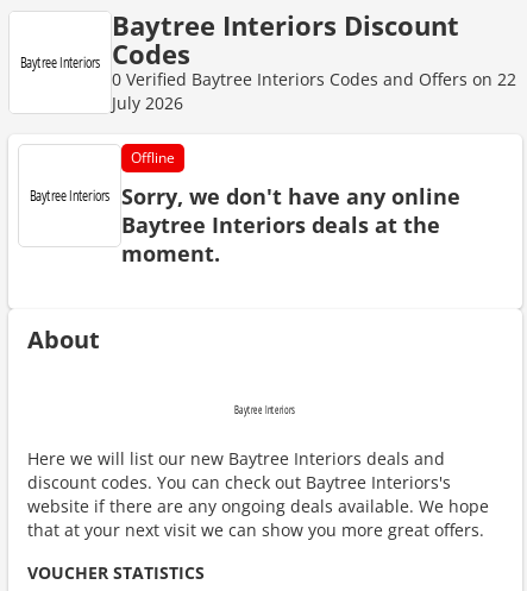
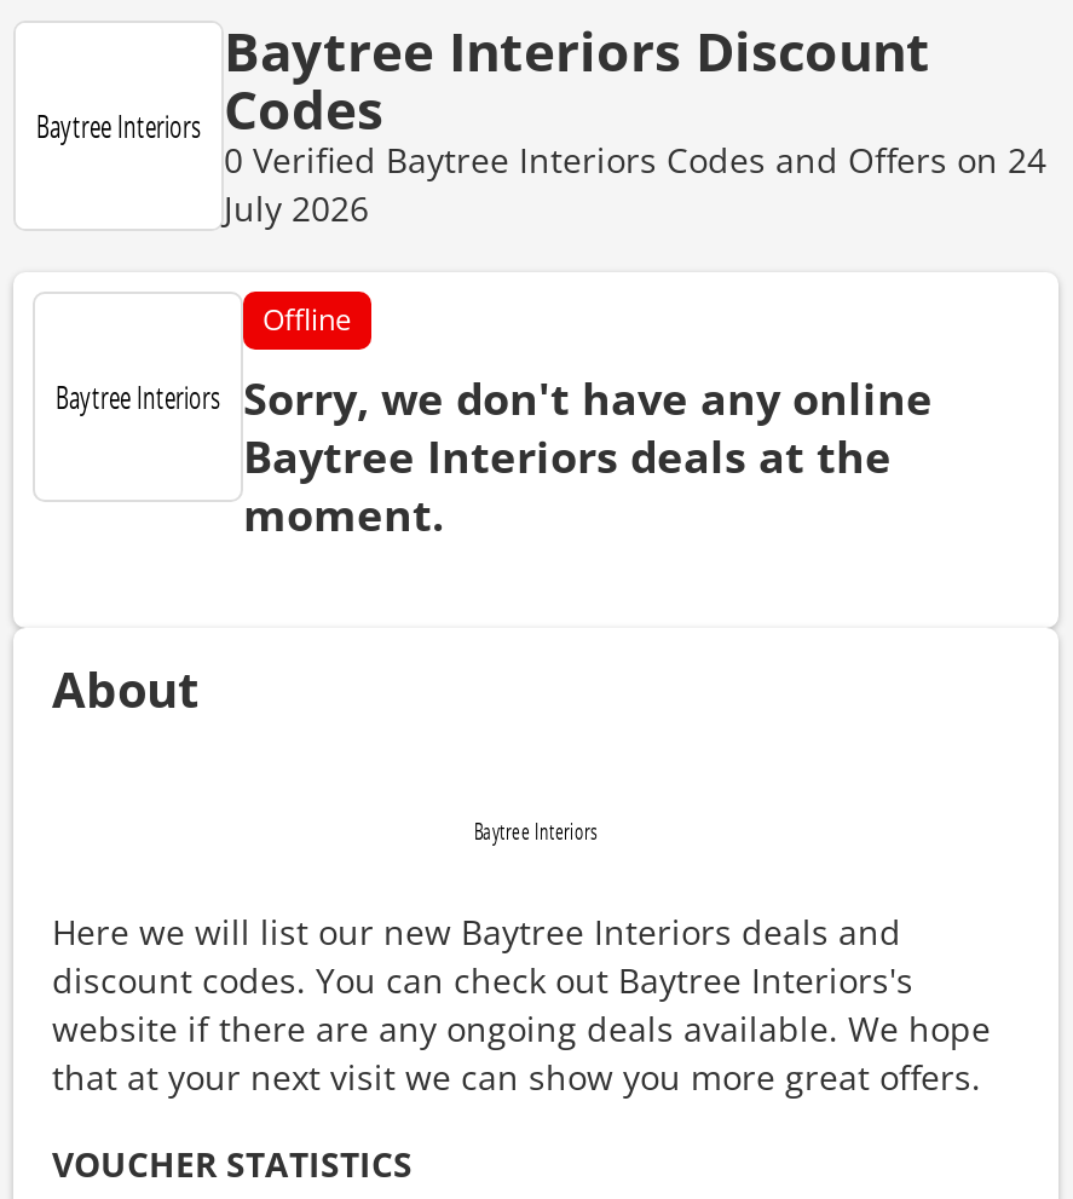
- 0 Verified Baytree Interiors Codes and Offers on 22
+ 0 Verified Baytree Interiors Codes and Offers on 24
